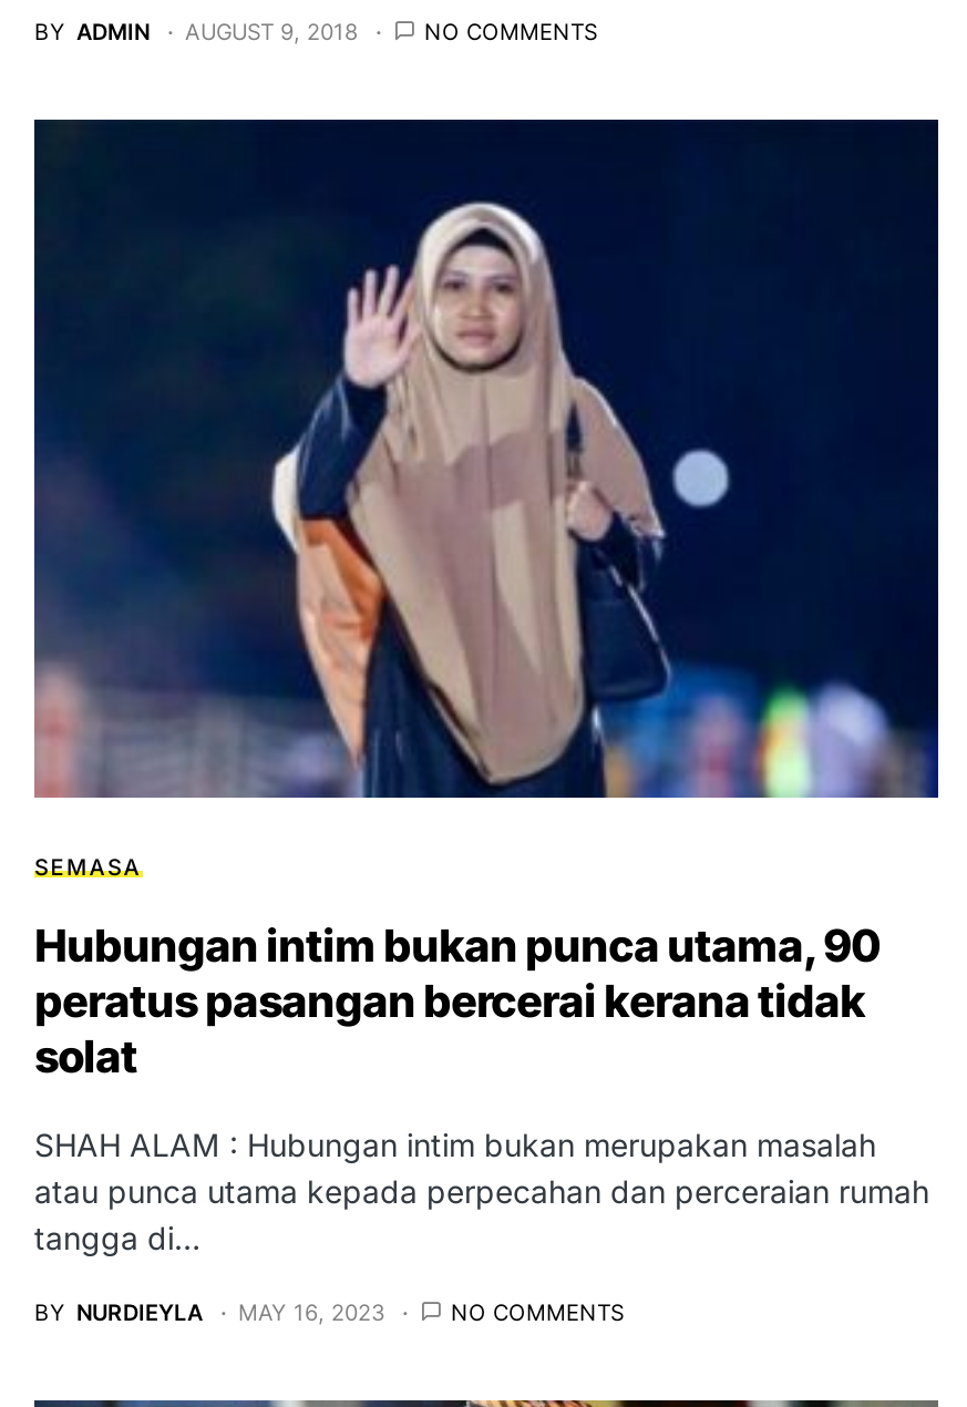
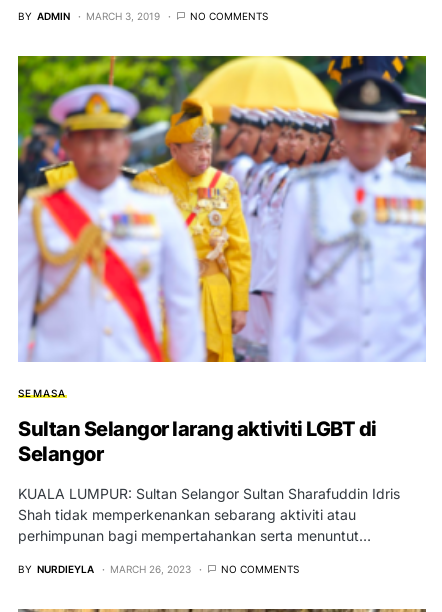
- BY ADMIN AUGUST 9, 2018
+ BY ADMIN MARCH 3, 2019

- [image]
+ [image]

- Hubungan intim bukan punca utama, 90
- peratus pasangan bercerai kerana tidak
- solat
+ Sultan Selangor larang aktiviti LGBT di
+ Selangor

- SHAH ALAM : Hubungan intim bukan merupakan masalah
- atau punca utama kepada perpecahan dan perceraian rumah
- tangga di…
+ KUALA LUMPUR: Sultan Selangor Sultan Sharafuddin Idris
+ Shah tidak memperkenankan sebarang aktiviti atau
+ perhimpunan bagi mempertahankan serta menuntut…

- BY NURDIEYLA MAY 16, 2023
+ BY NURDIEYLA MARCH 26, 2023
